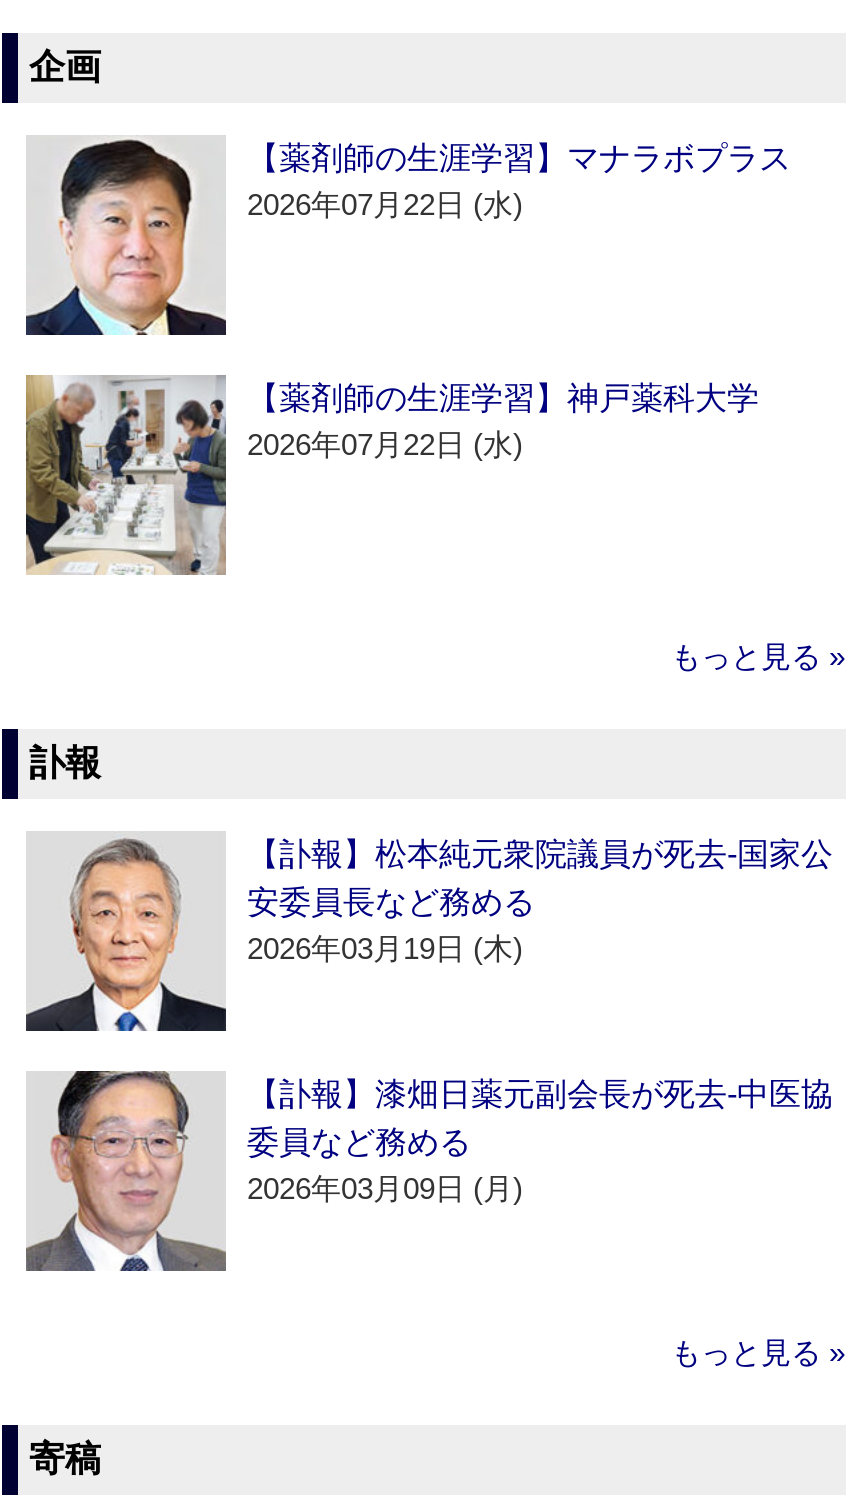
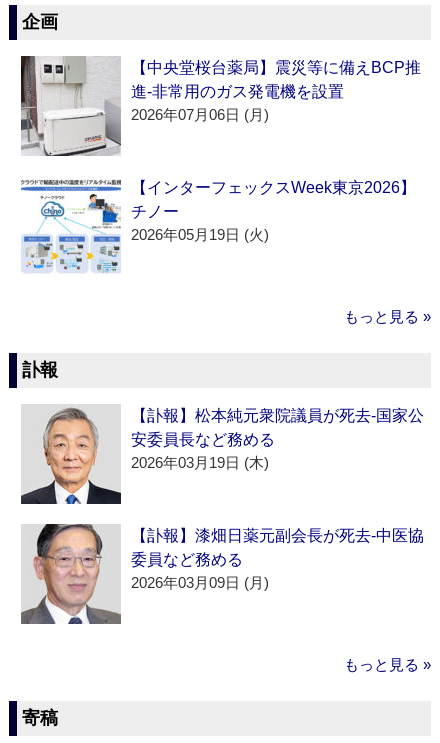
- [image]
- 【薬剤師の生涯学習】マナラボプラス
- 2026年07月22日 (水)
+ [image]
+ 【中央堂桜台薬局】震災等に備えBCP推
+ 進‐非常用のガス発電機を設置
+ 2026年07月06日 (月)

- [image]
- 【薬剤師の生涯学習】神戸薬科大学
- 2026年07月22日 (水)
+ [image]
+ 【インターフェックスWeek東京2026】
+ チノー
+ 2026年05月19日 (火)
